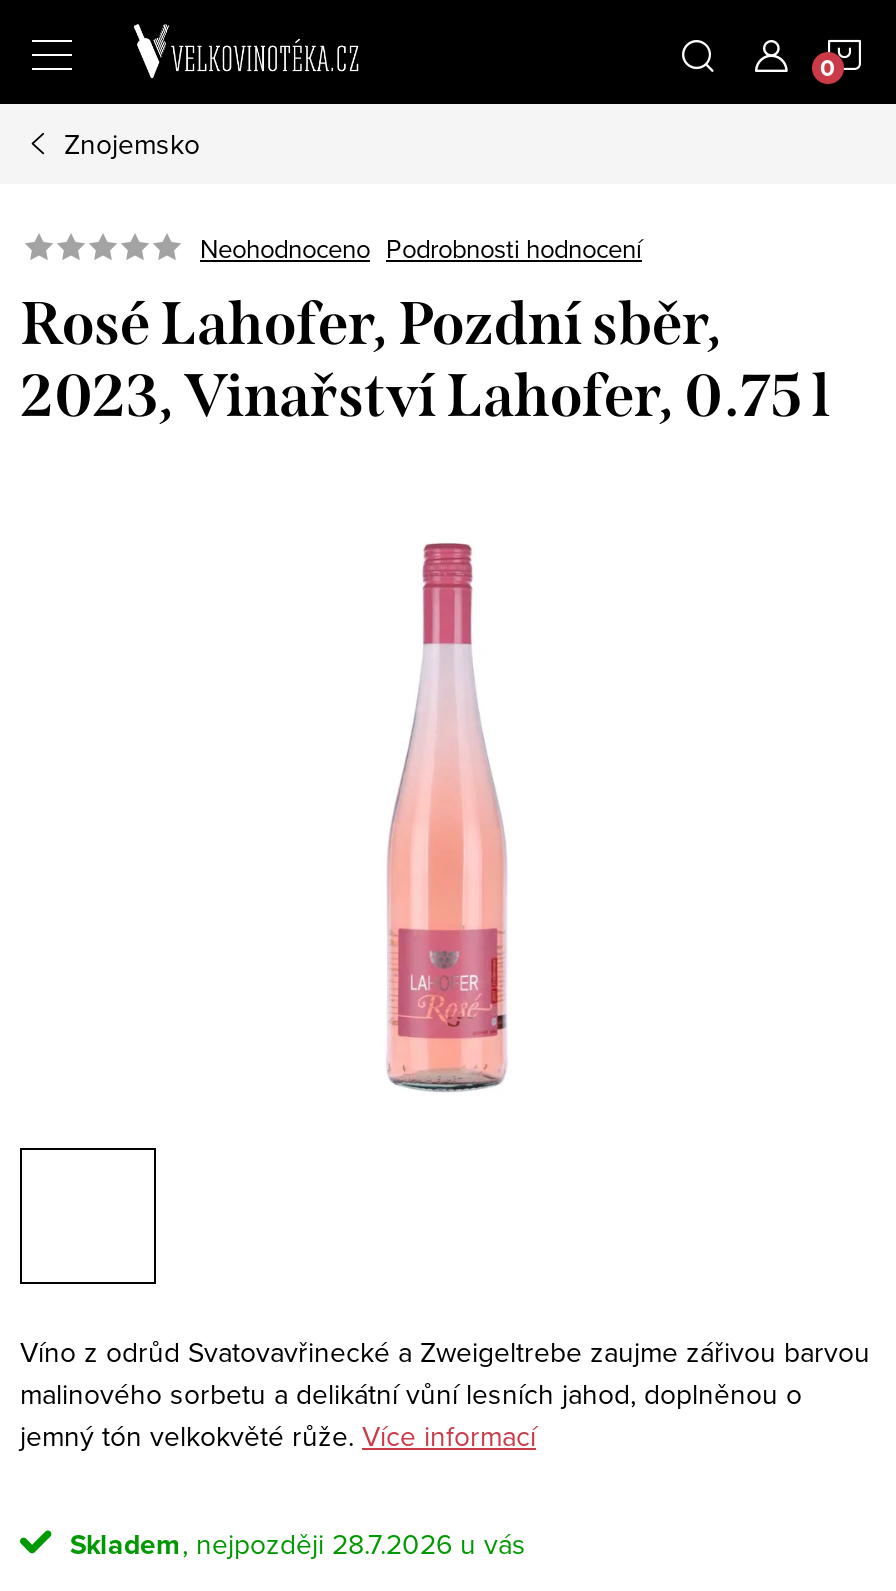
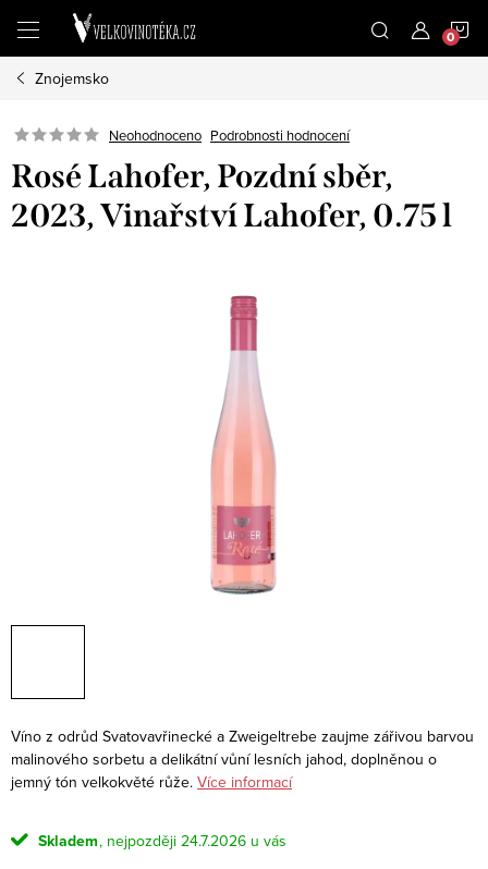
- 28.7.2026
+ 24.7.2026
